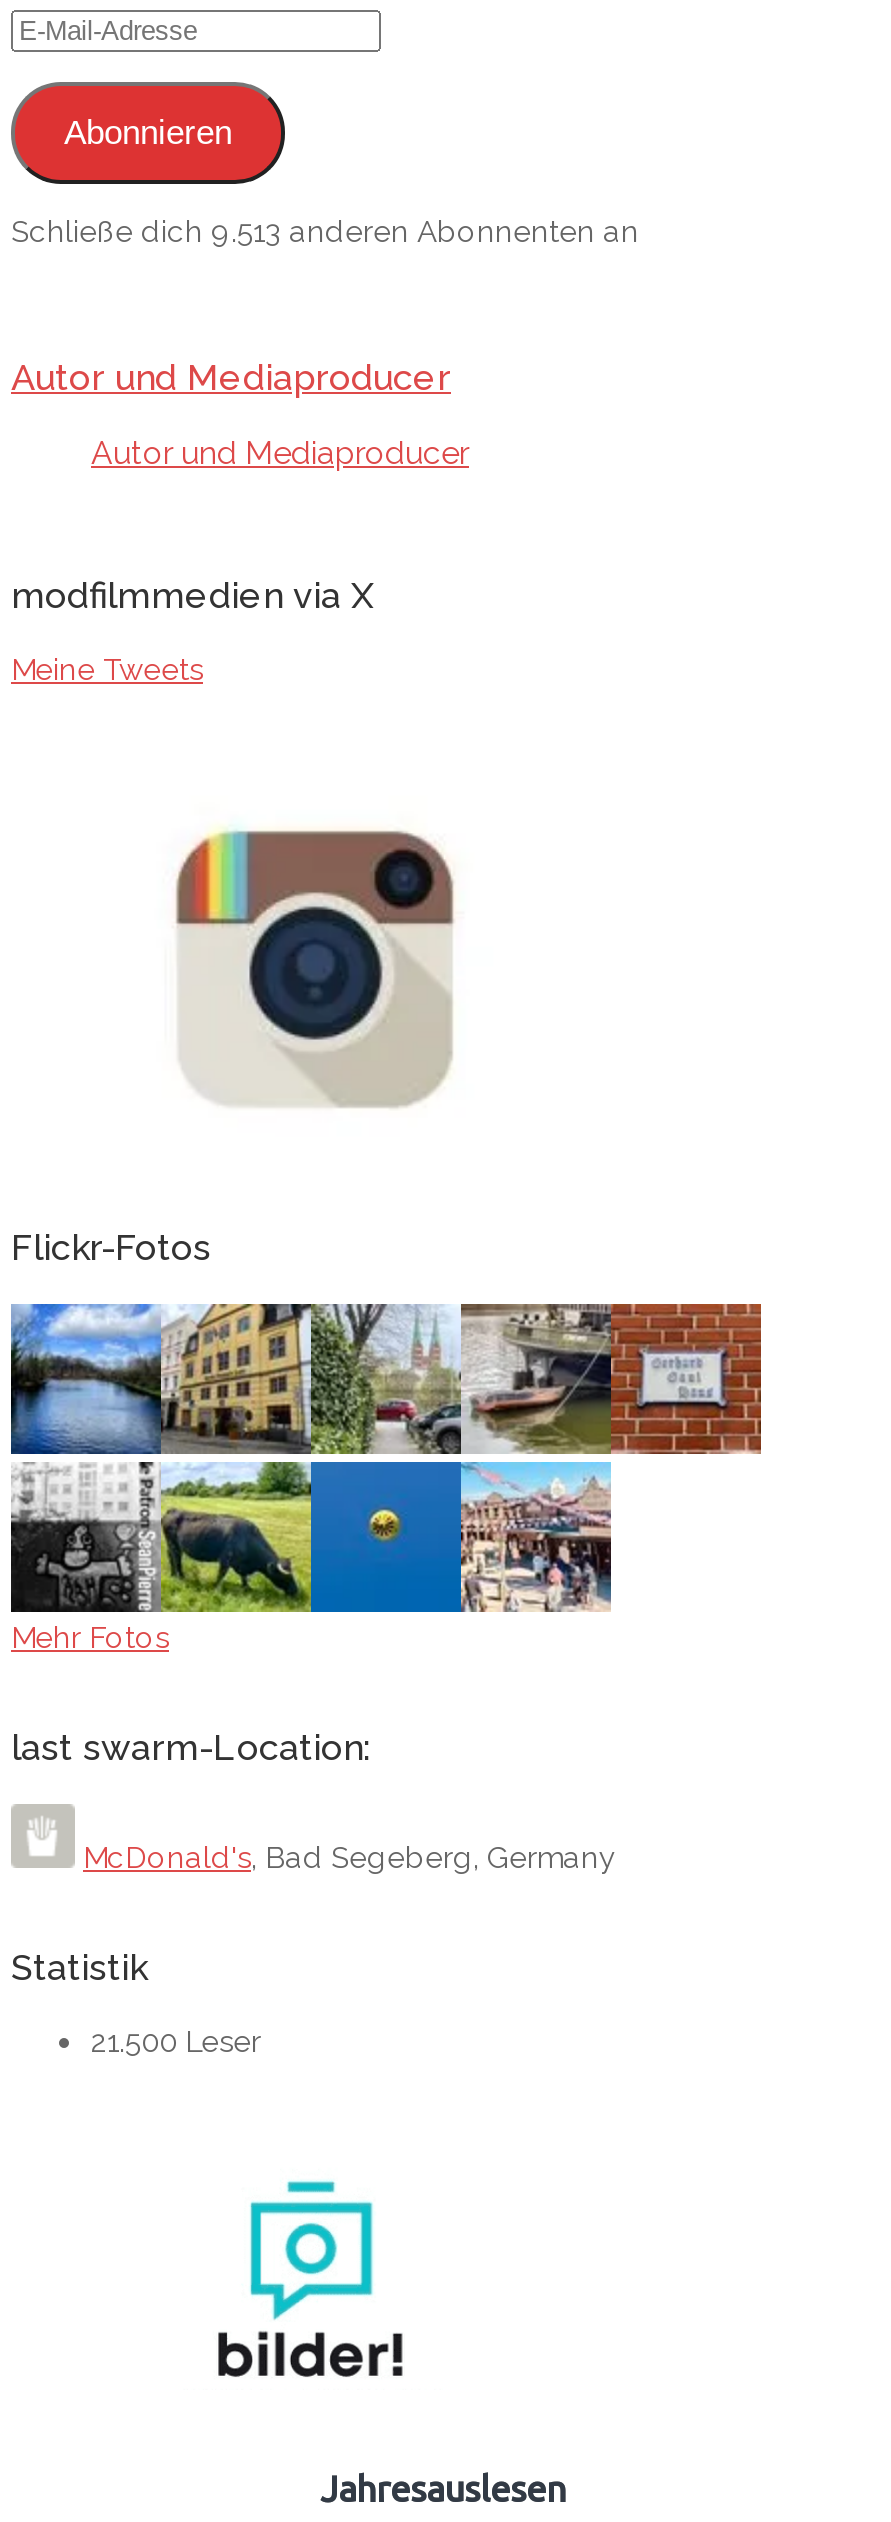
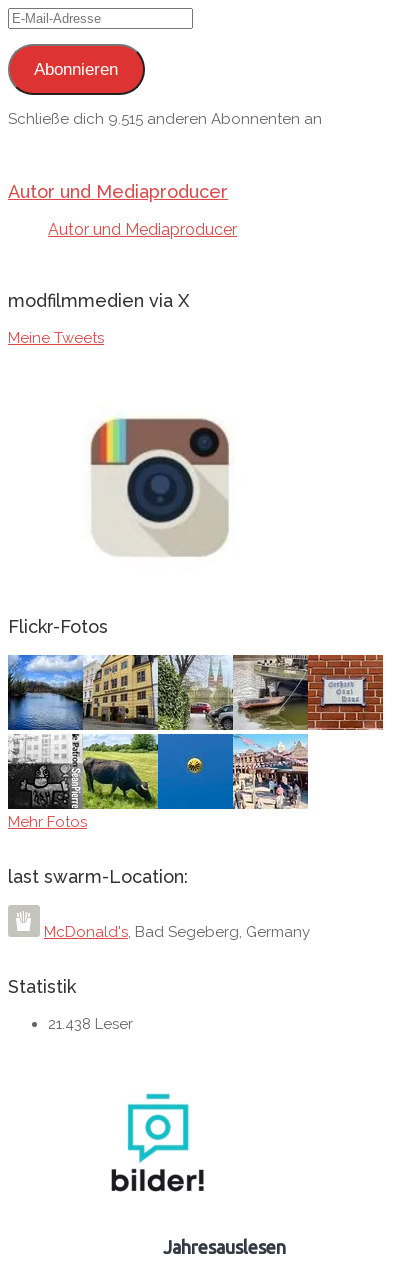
- Schließe dich 9.513 anderen Abonnenten an
+ Schließe dich 9.515 anderen Abonnenten an

- 21.500 Leser
+ 21.438 Leser
